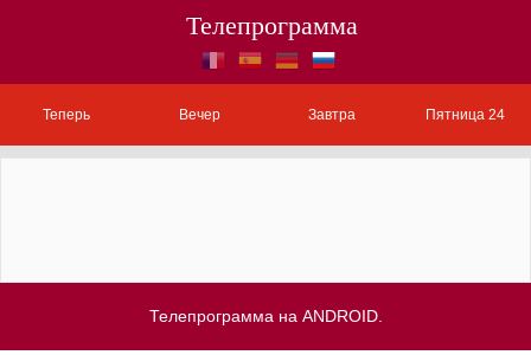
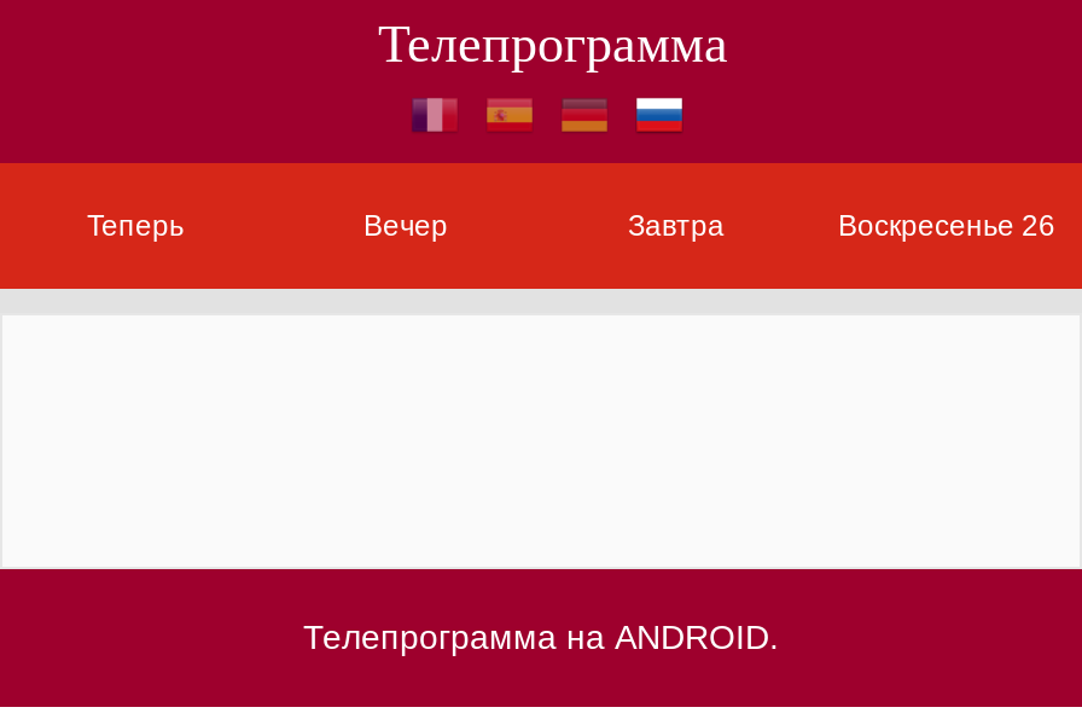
- Пятница 24
+ Воскресенье 26
